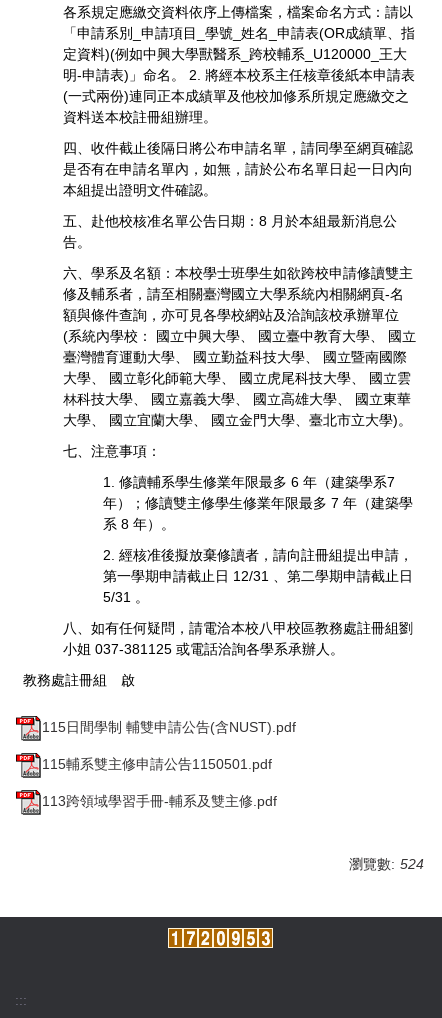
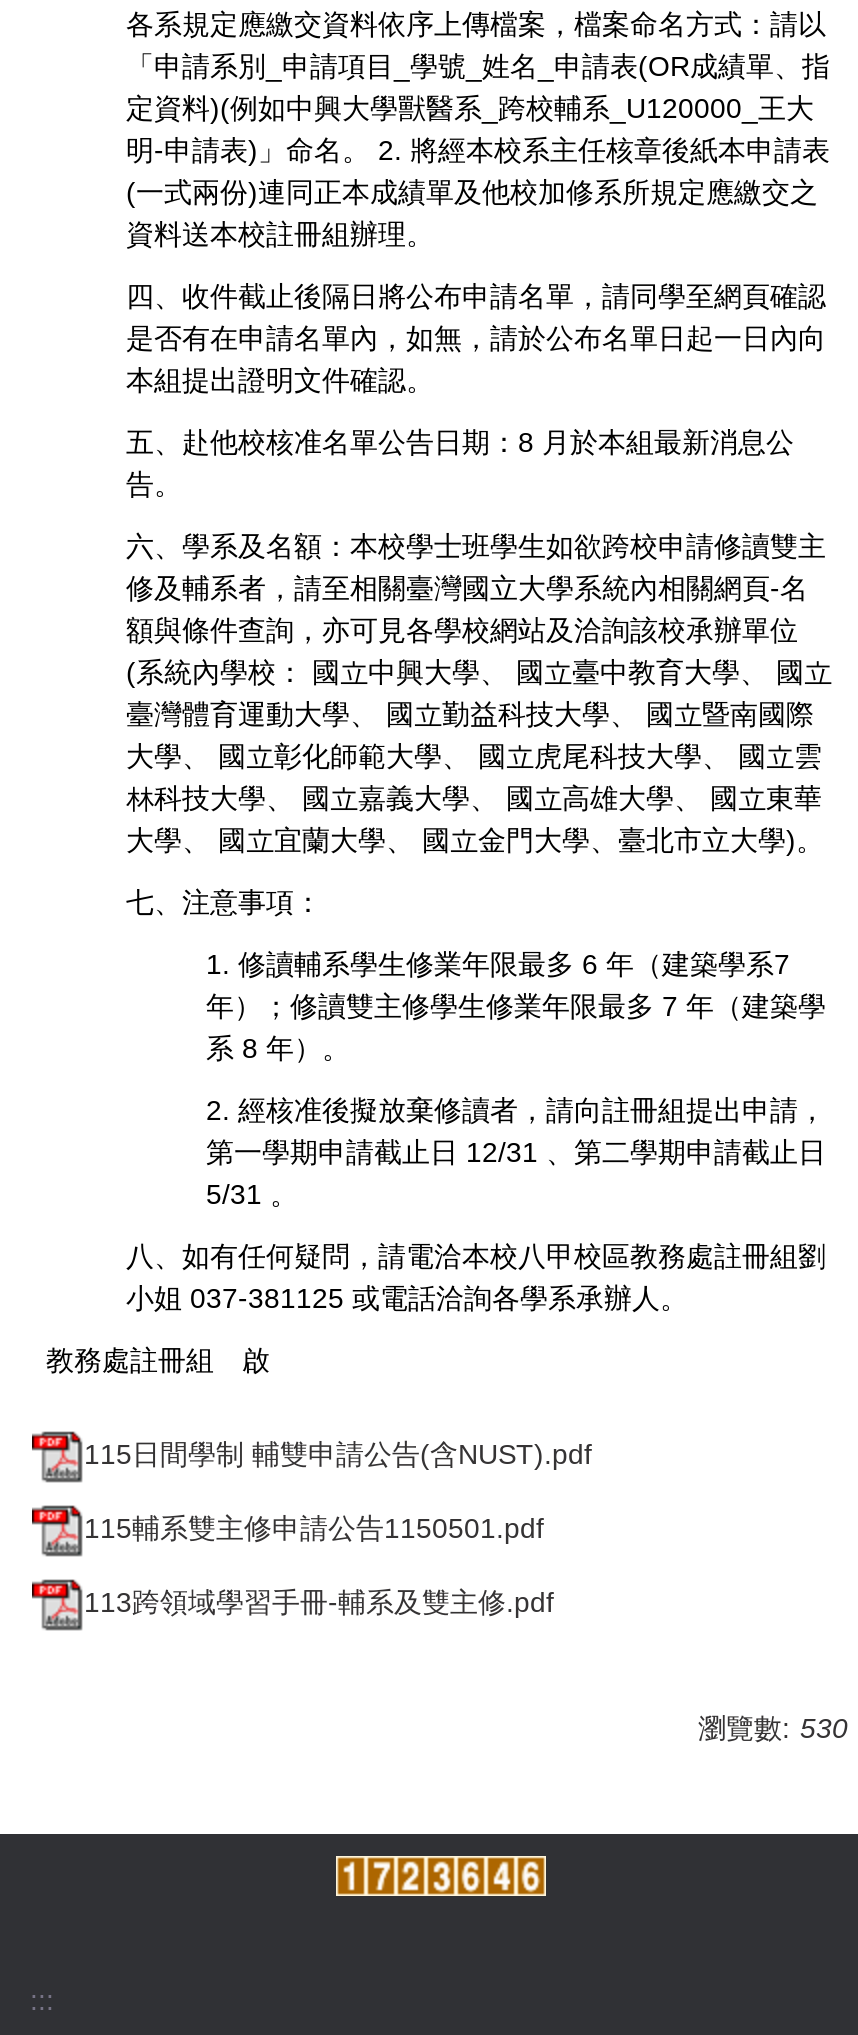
- 瀏覽數: 524
+ 瀏覽數: 530
